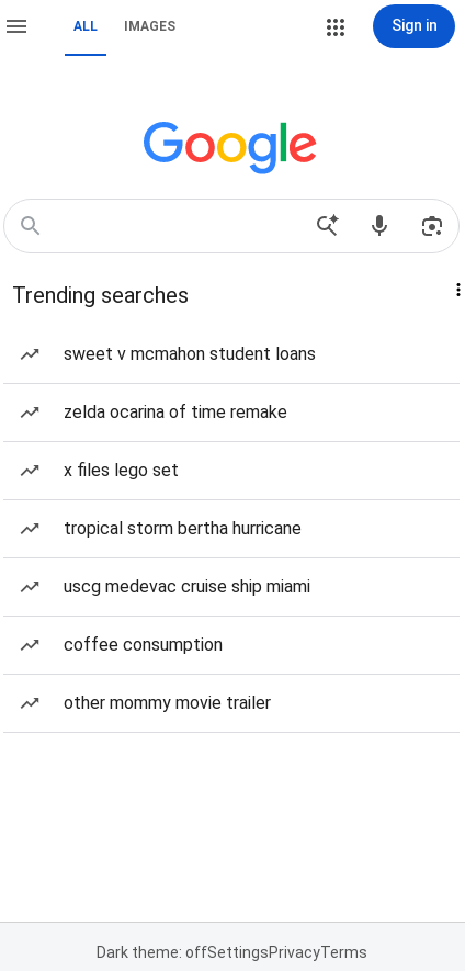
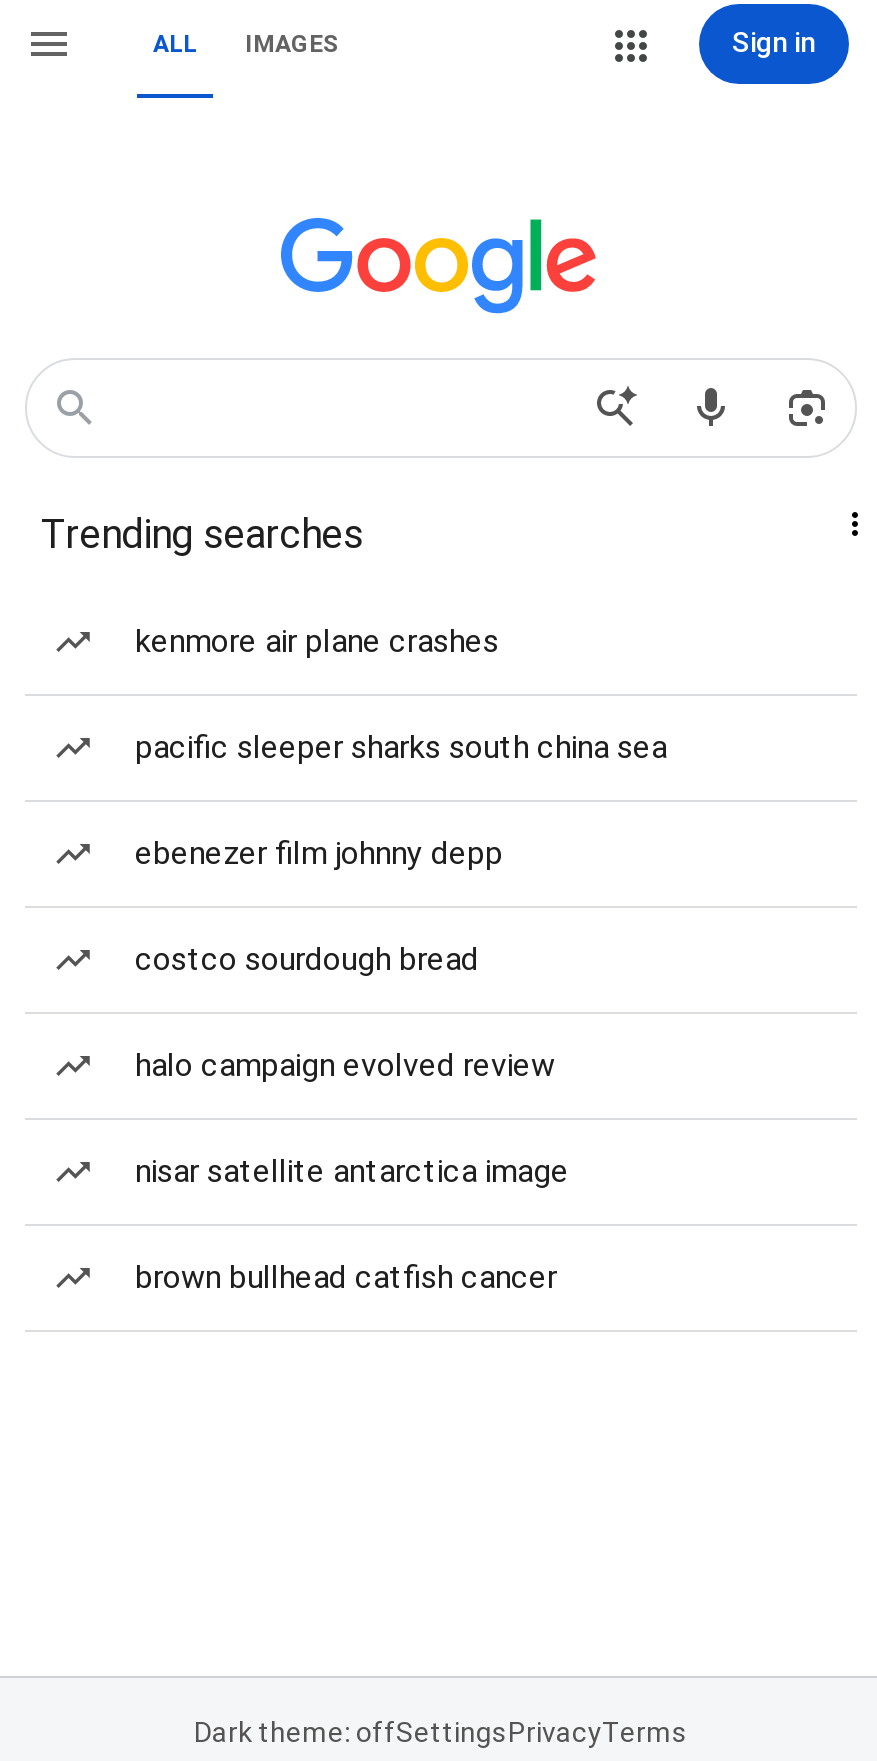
- sweet v mcmahon student loans
+ kenmore air plane crashes

- zelda ocarina of time remake
+ pacific sleeper sharks south china sea

- x files lego set
+ ebenezer film johnny depp

- tropical storm bertha hurricane
+ costco sourdough bread

- uscg medevac cruise ship miami
+ halo campaign evolved review

- coffee consumption
+ nisar satellite antarctica image

- other mommy movie trailer
+ brown bullhead catfish cancer
